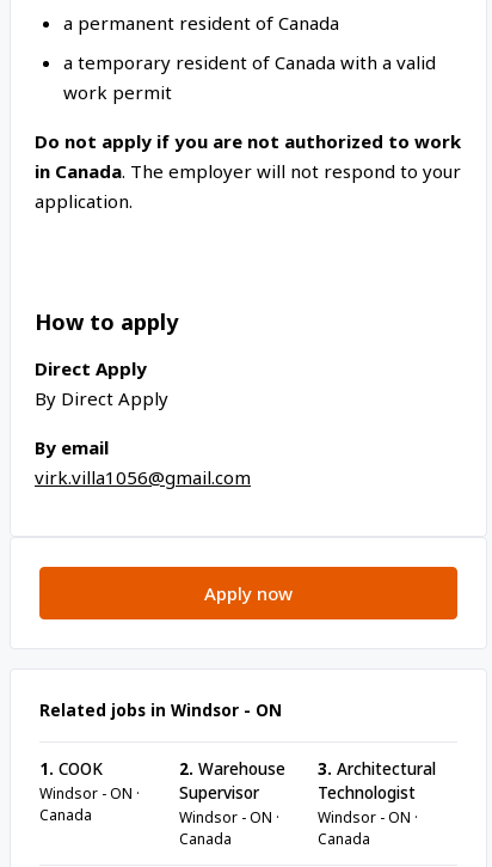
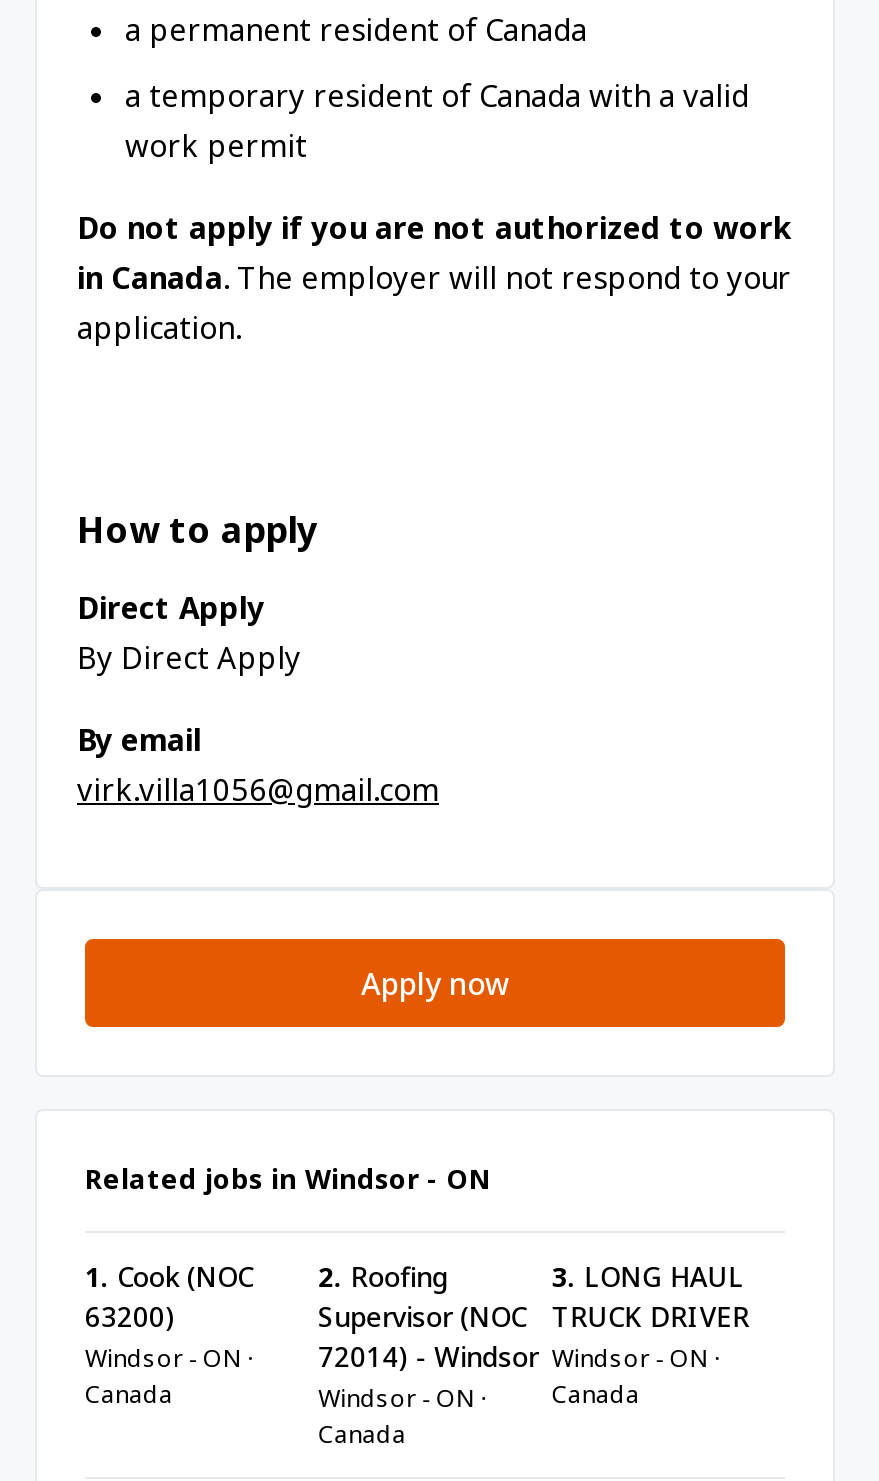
- 1. COOK
+ 1. Cook (NOC
+ 63200)

- 2. Warehouse
- Supervisor
+ 2. Roofing
+ Supervisor (NOC
+ 72014) - Windsor

- 3. Architectural
- Technologist
+ 3. LONG HAUL
+ TRUCK DRIVER
